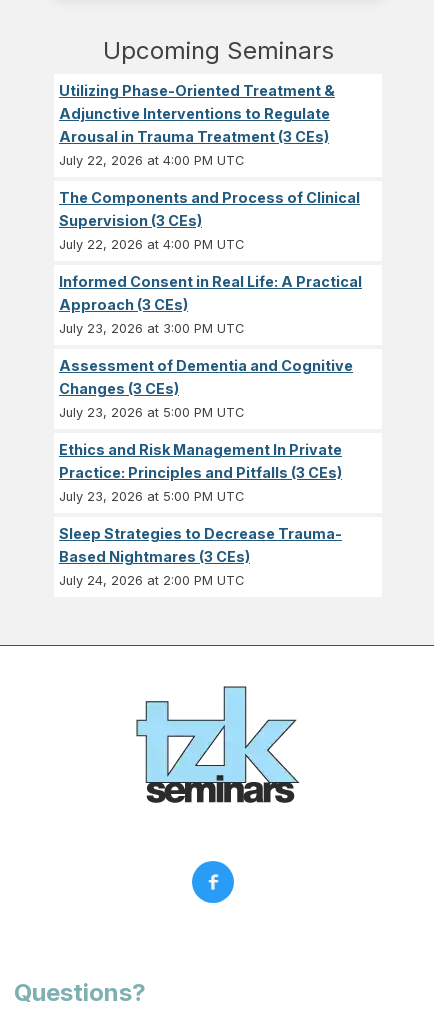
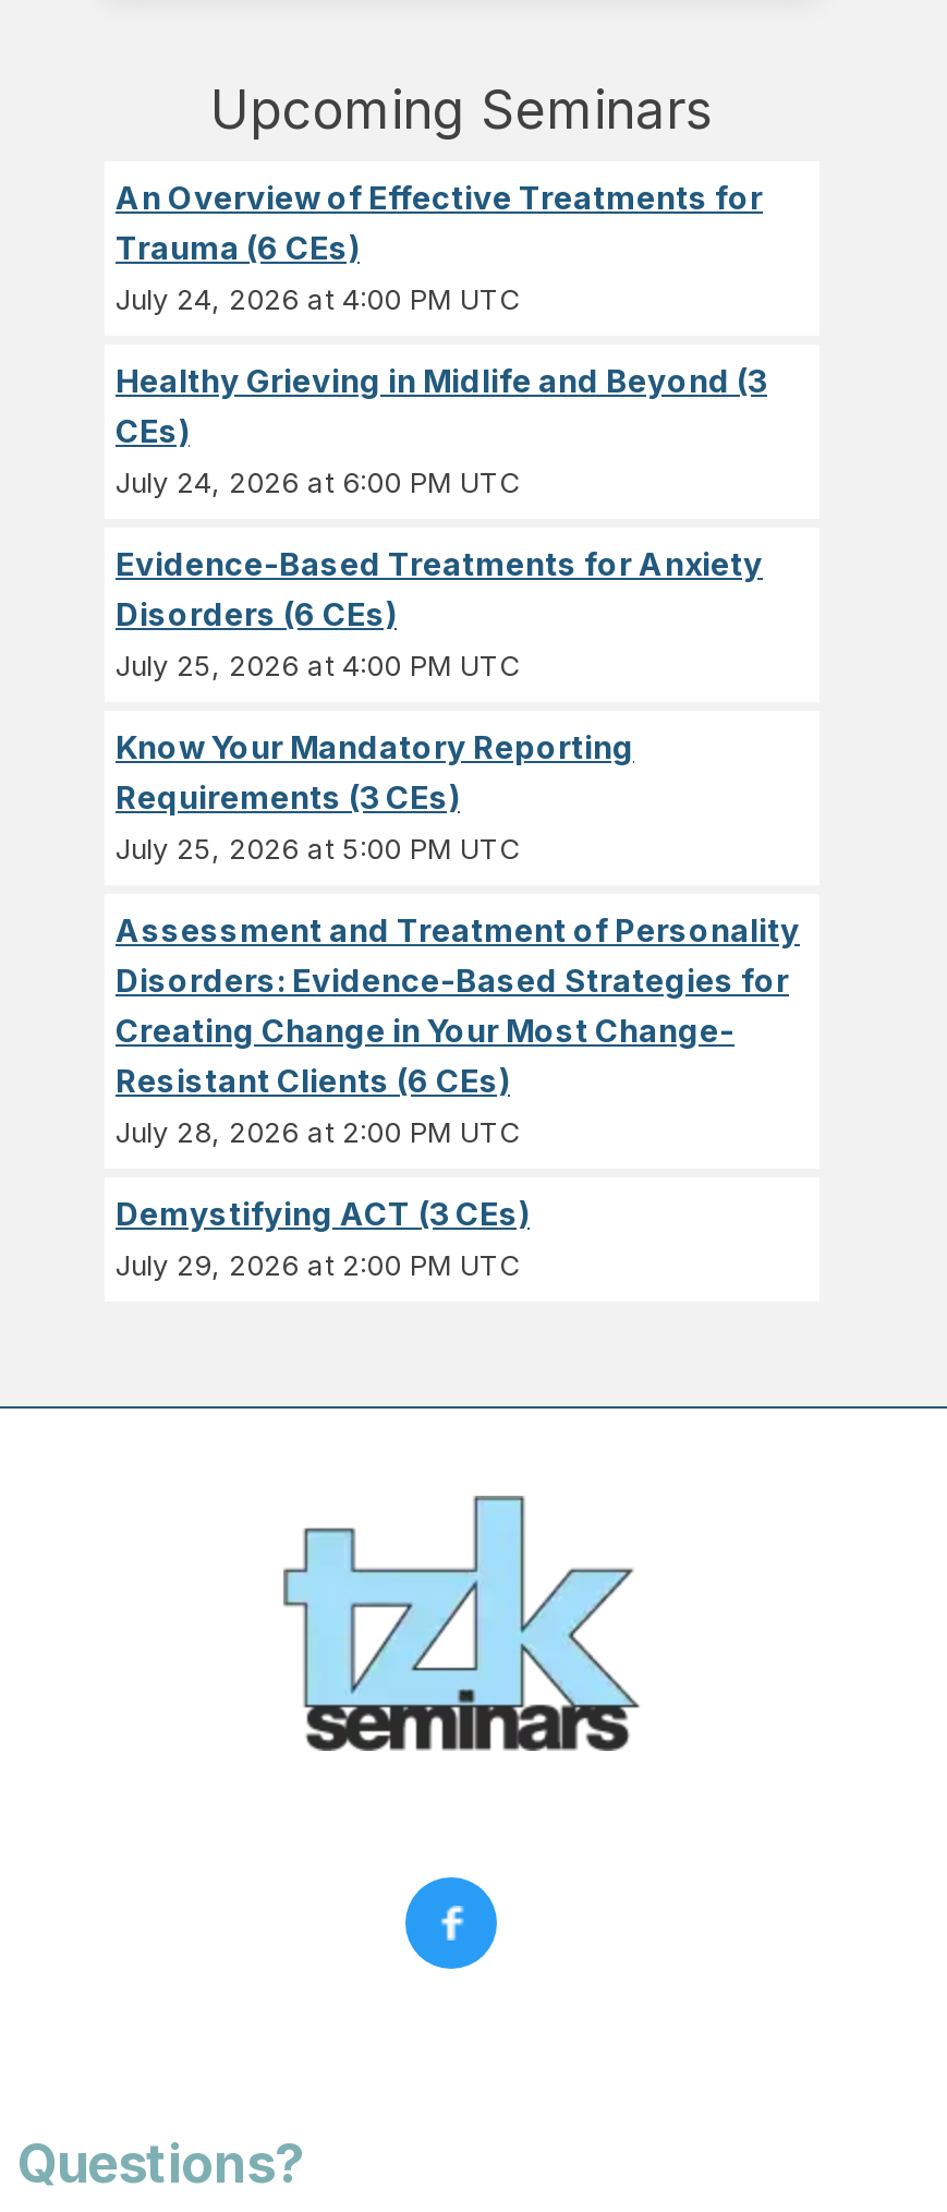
- Utilizing Phase-Oriented Treatment &
- Adjunctive Interventions to Regulate
- Arousal in Trauma Treatment (3 CEs)
+ An Overview of Effective Treatments for
+ Trauma (6 CEs)

- July 22, 2026 at 4:00 PM UTC
+ July 24, 2026 at 4:00 PM UTC

- The Components and Process of Clinical
- Supervision (3 CEs)
+ Healthy Grieving in Midlife and Beyond (3
+ CEs)

- July 22, 2026 at 4:00 PM UTC
+ July 24, 2026 at 6:00 PM UTC

- Informed Consent in Real Life: A Practical
- Approach (3 CEs)
+ Evidence-Based Treatments for Anxiety
+ Disorders (6 CEs)

- July 23, 2026 at 3:00 PM UTC
+ July 25, 2026 at 4:00 PM UTC

- Assessment of Dementia and Cognitive
- Changes (3 CEs)
+ Know Your Mandatory Reporting
+ Requirements (3 CEs)

- July 23, 2026 at 5:00 PM UTC
+ July 25, 2026 at 5:00 PM UTC

- Ethics and Risk Management In Private
- Practice: Principles and Pitfalls (3 CEs)
+ Assessment and Treatment of Personality
+ Disorders: Evidence-Based Strategies for
+ Creating Change in Your Most Change-
+ Resistant Clients (6 CEs)

- July 23, 2026 at 5:00 PM UTC
+ July 28, 2026 at 2:00 PM UTC

- Sleep Strategies to Decrease Trauma-
- Based Nightmares (3 CEs)
+ Demystifying ACT (3 CEs)

- July 24, 2026 at 2:00 PM UTC
+ July 29, 2026 at 2:00 PM UTC
